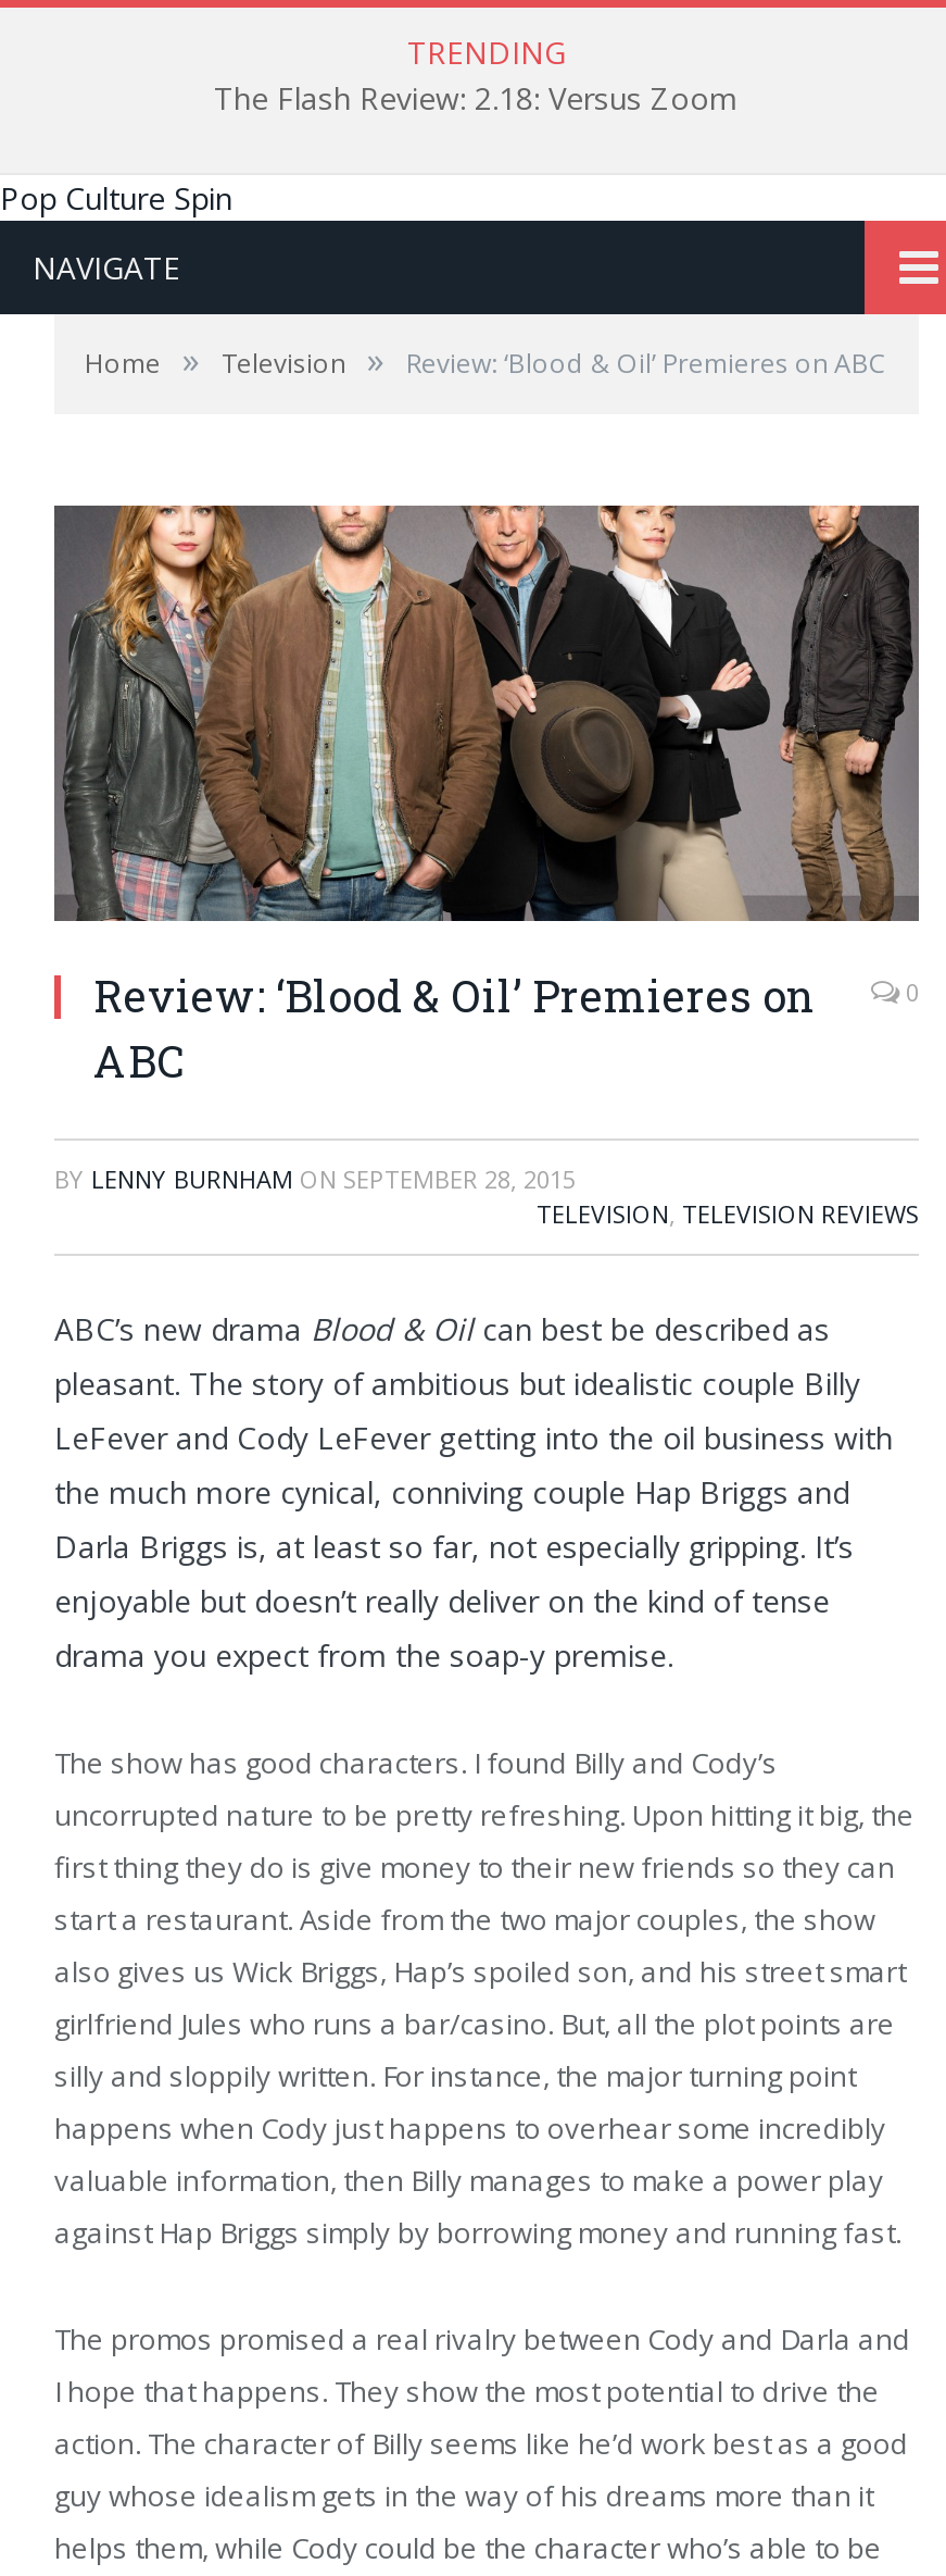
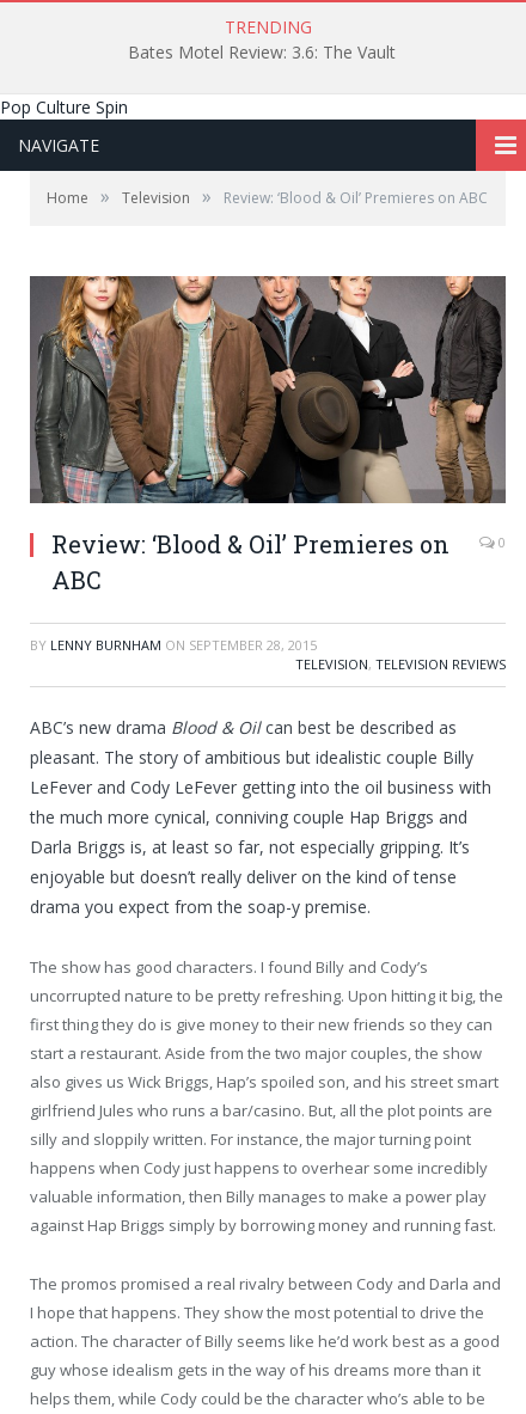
- The Flash Review: 2.18: Versus Zoom
+ Bates Motel Review: 3.6: The Vault
